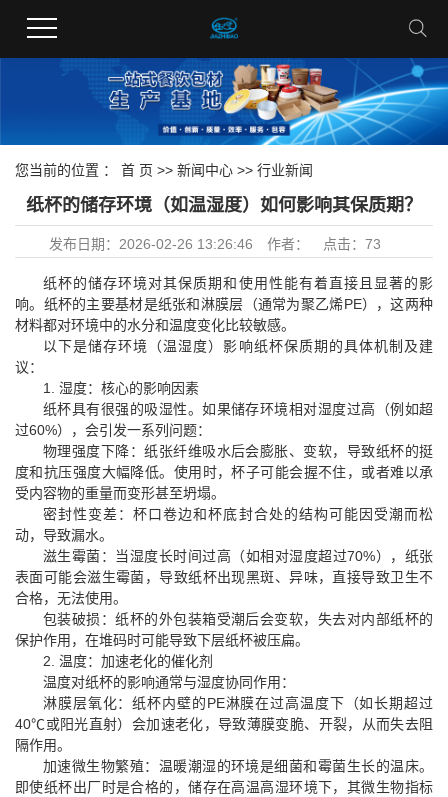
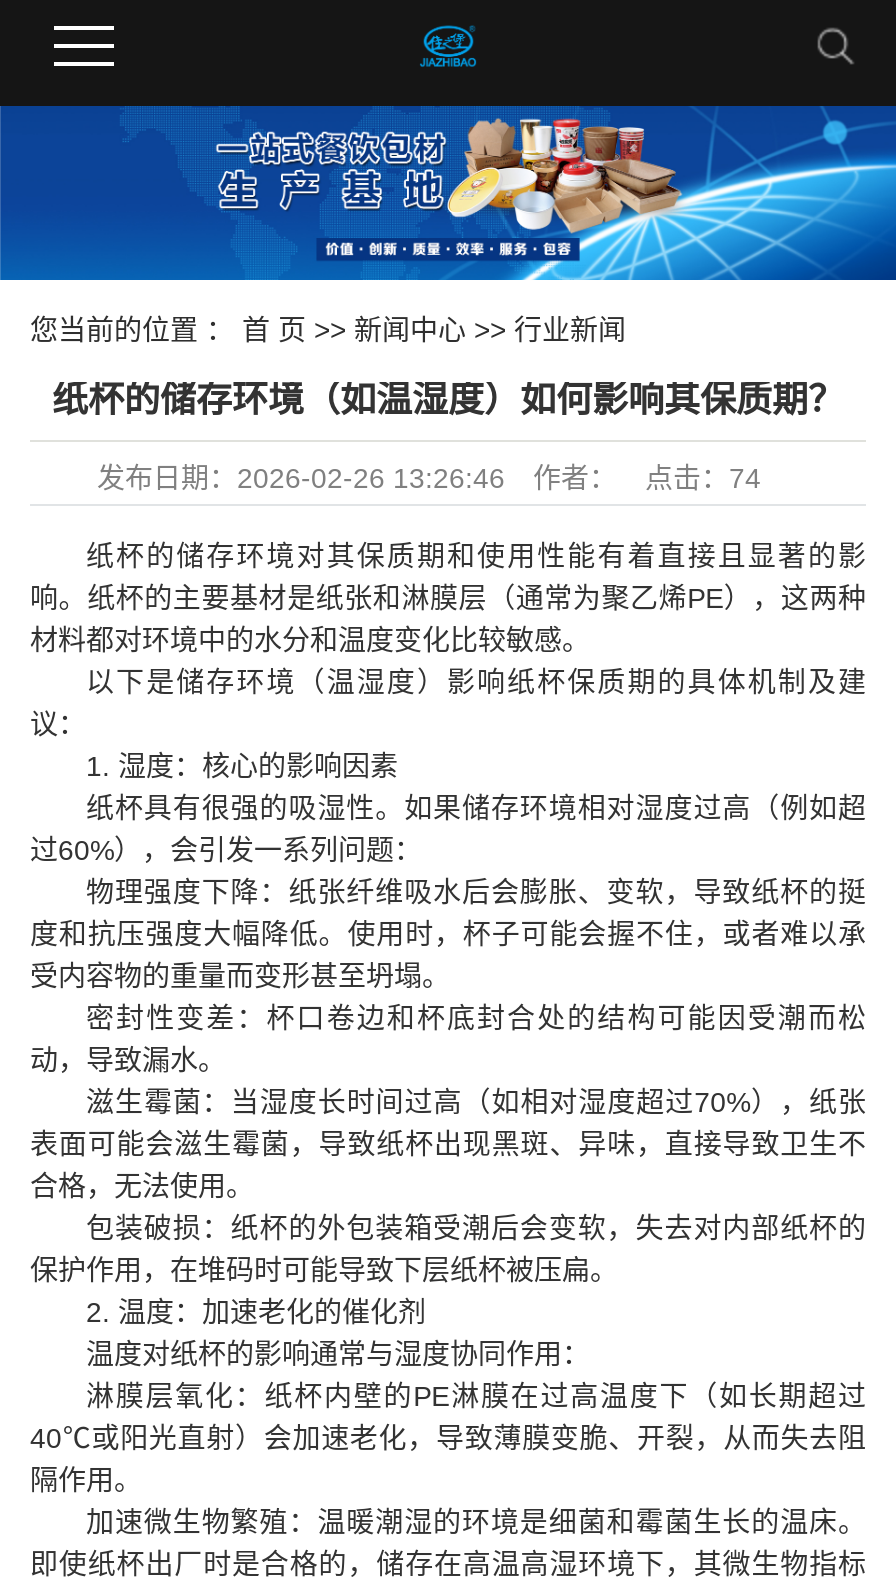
- 发布日期：2026-02-26 13:26:46 作者： 点击：73
+ 发布日期：2026-02-26 13:26:46 作者： 点击：74
